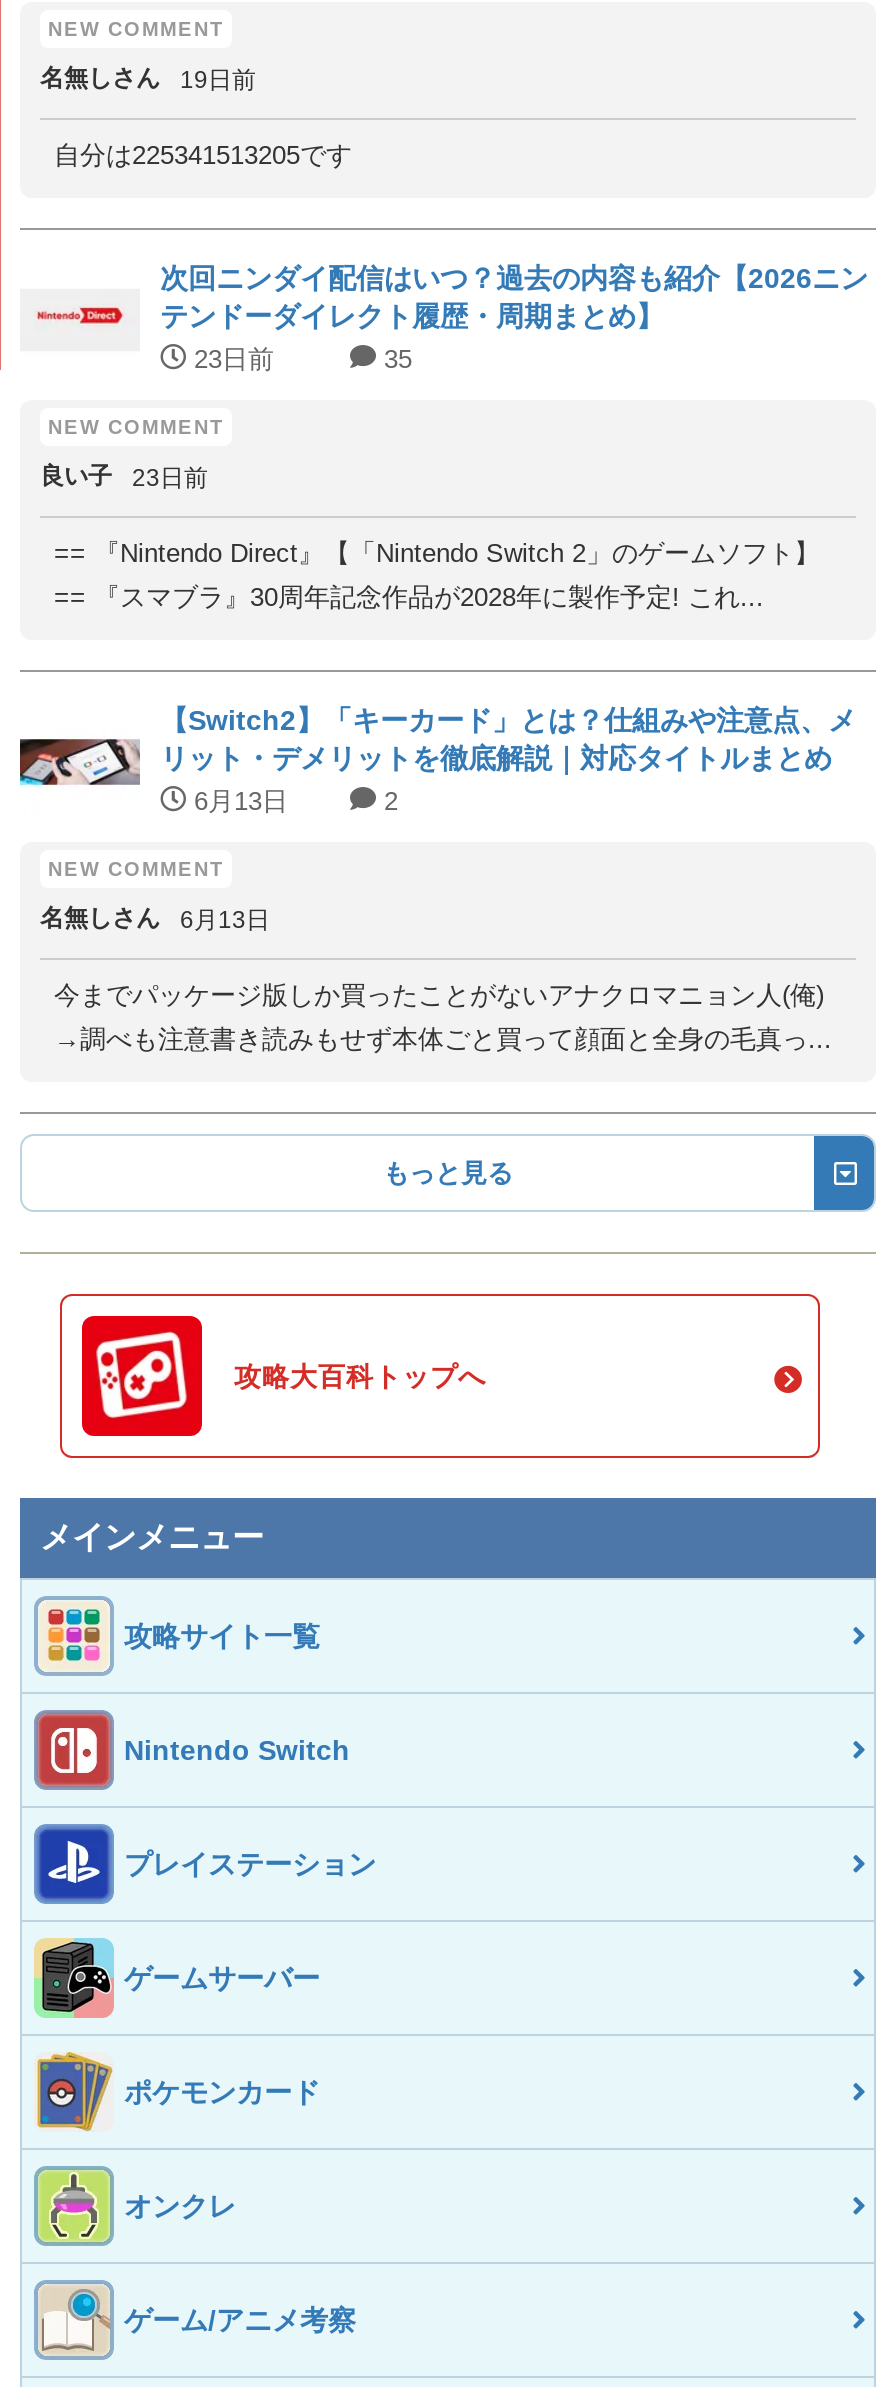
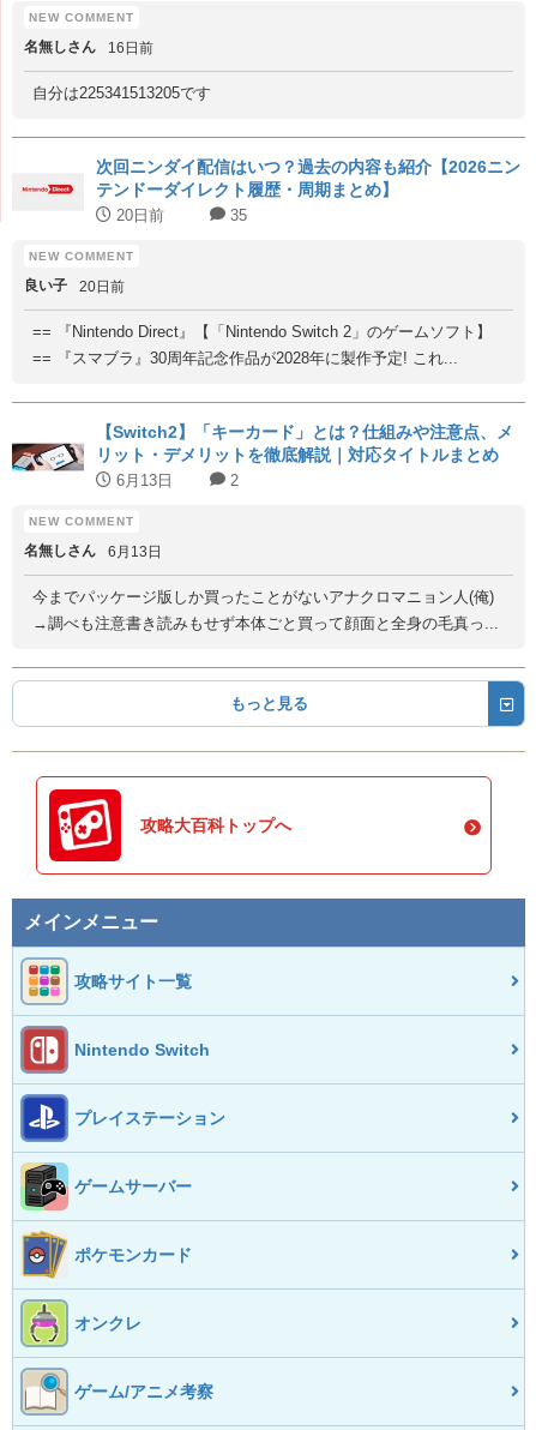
- 名無しさん 19日前
+ 名無しさん 16日前

- 23日前
+ 20日前

- 良い子 23日前
+ 良い子 20日前
